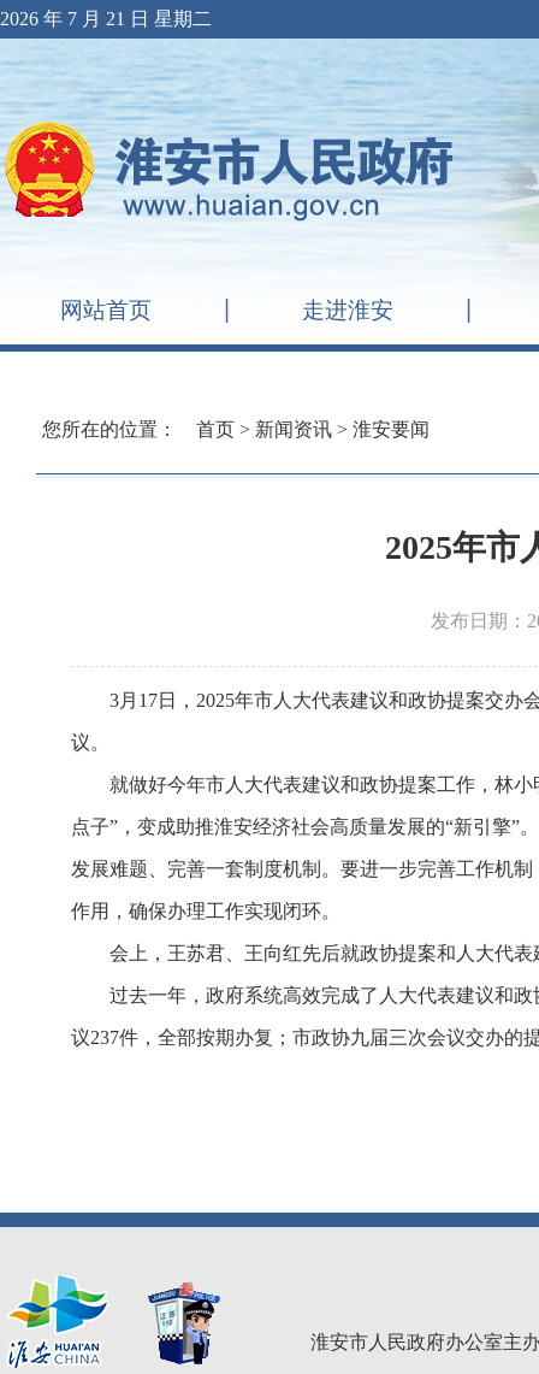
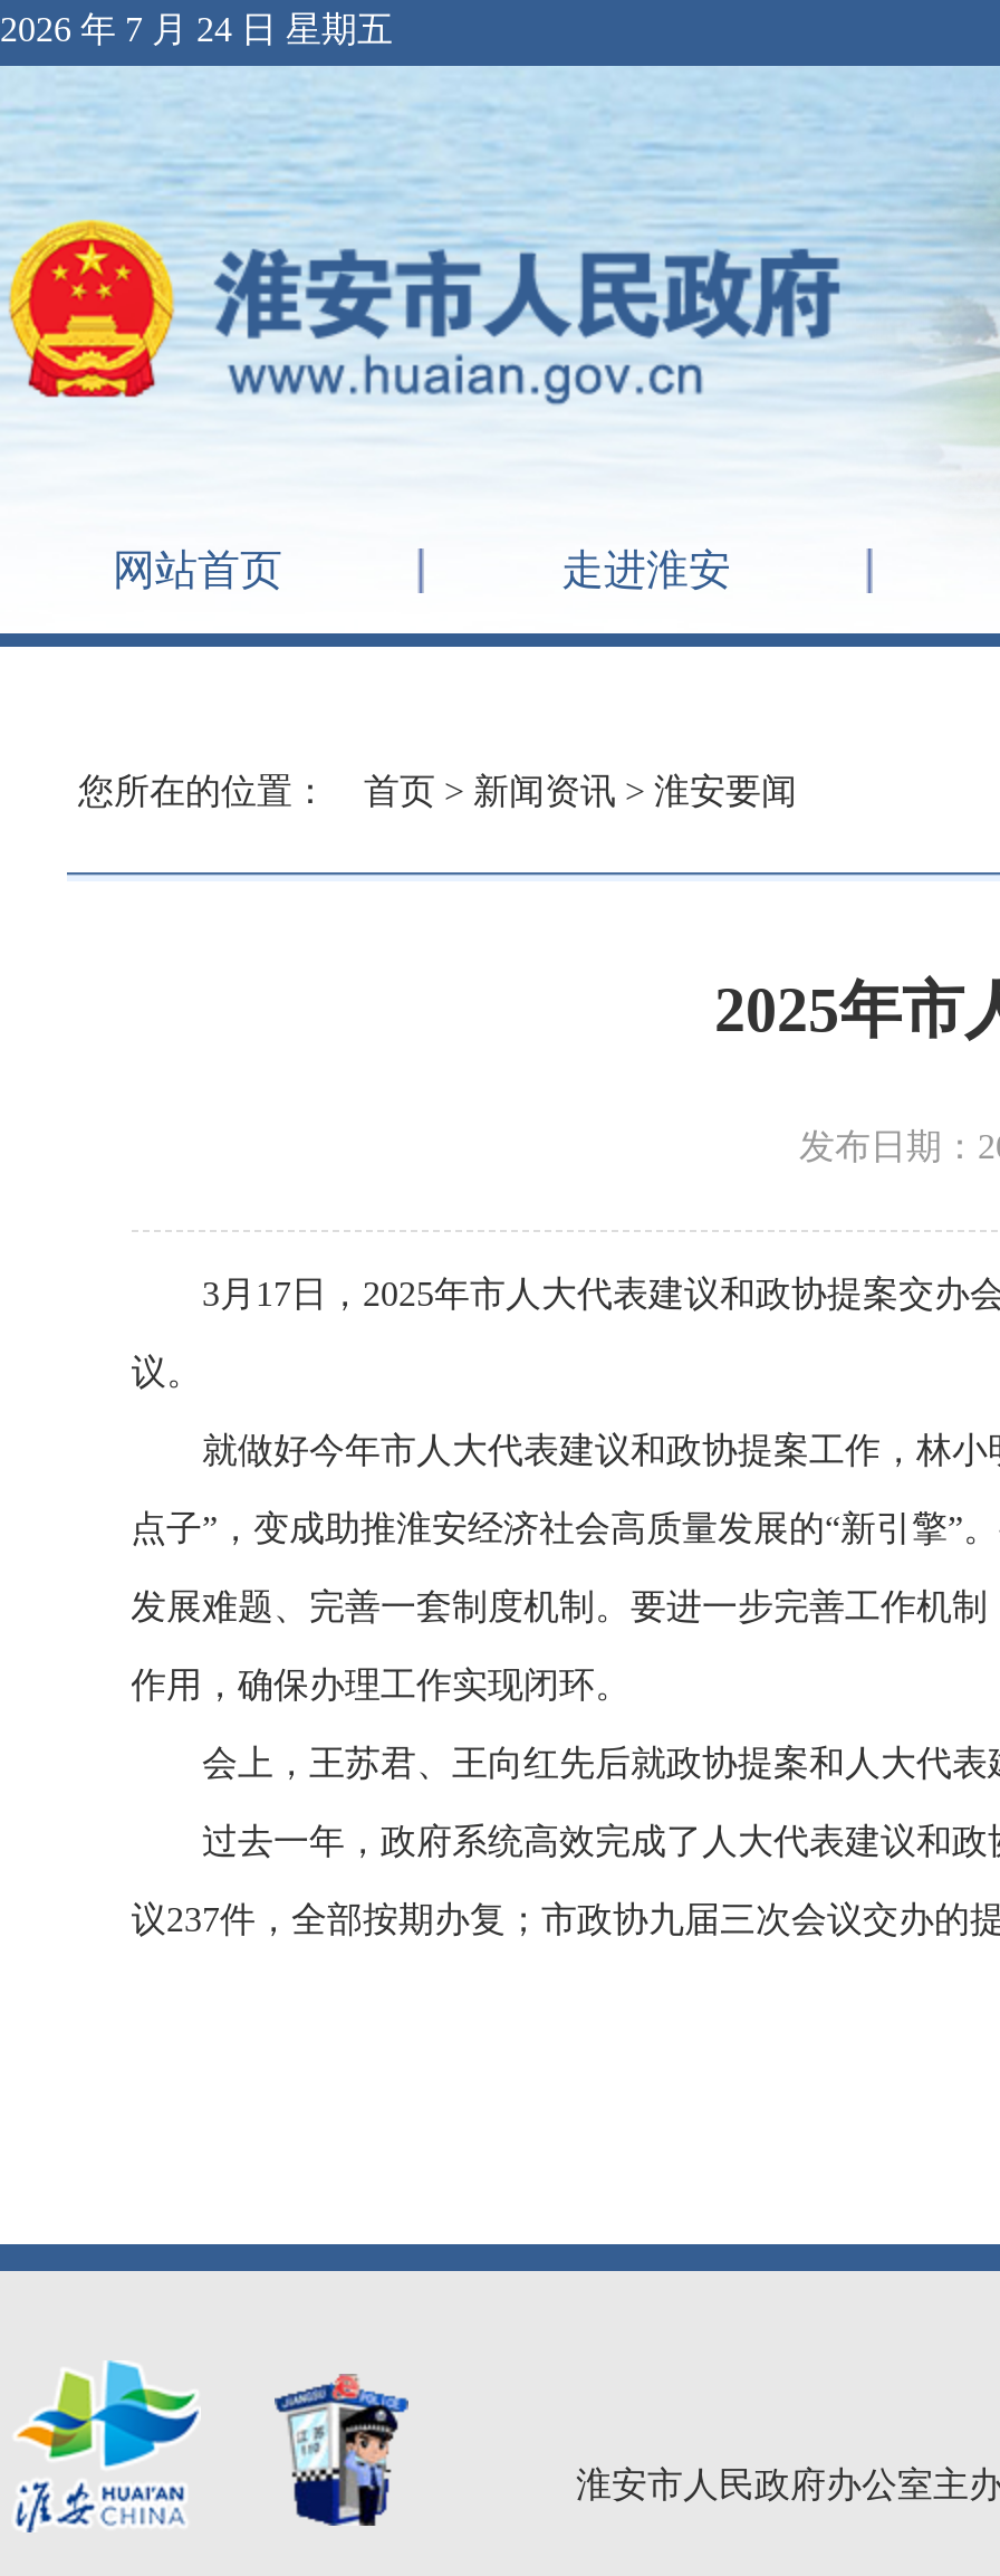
- 2026 年 7 月 21 日 星期二
+ 2026 年 7 月 24 日 星期五
